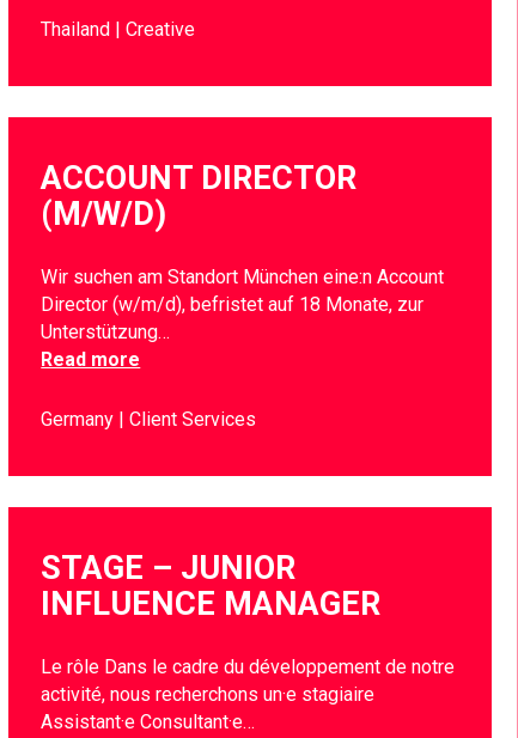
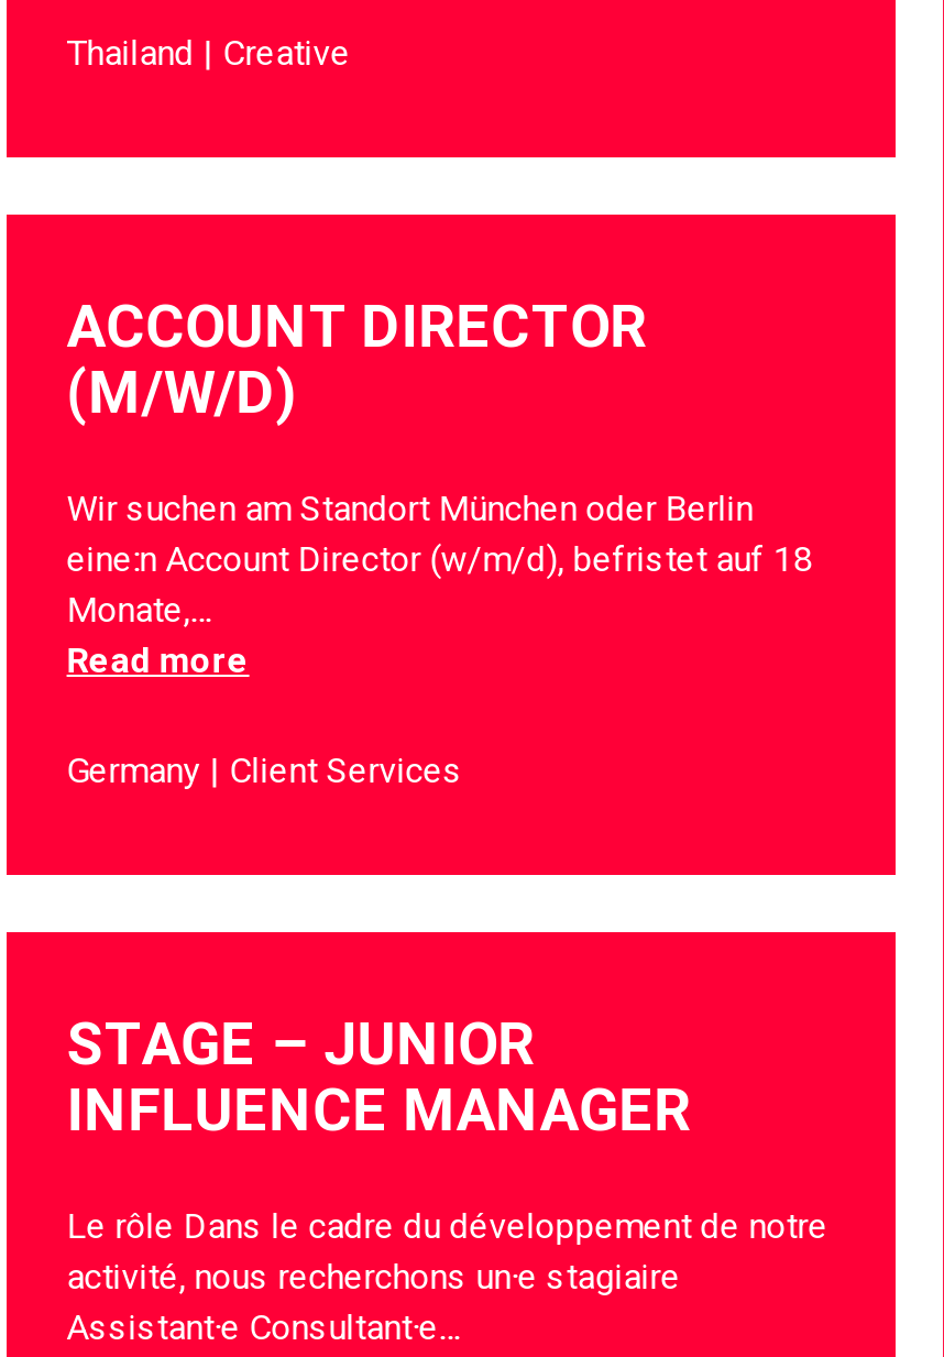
- Wir suchen am Standort München eine:n Account
- Director (w/m/d), befristet auf 18 Monate, zur
- Unterstützung…
+ Wir suchen am Standort München oder Berlin
+ eine:n Account Director (w/m/d), befristet auf 18
+ Monate,…
